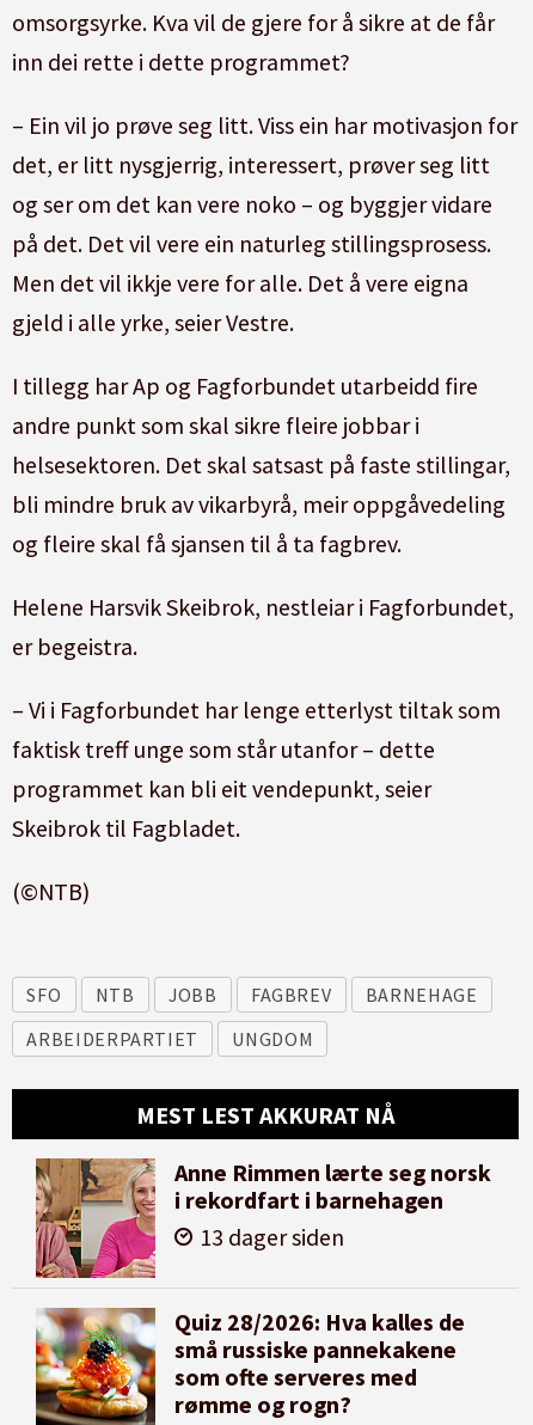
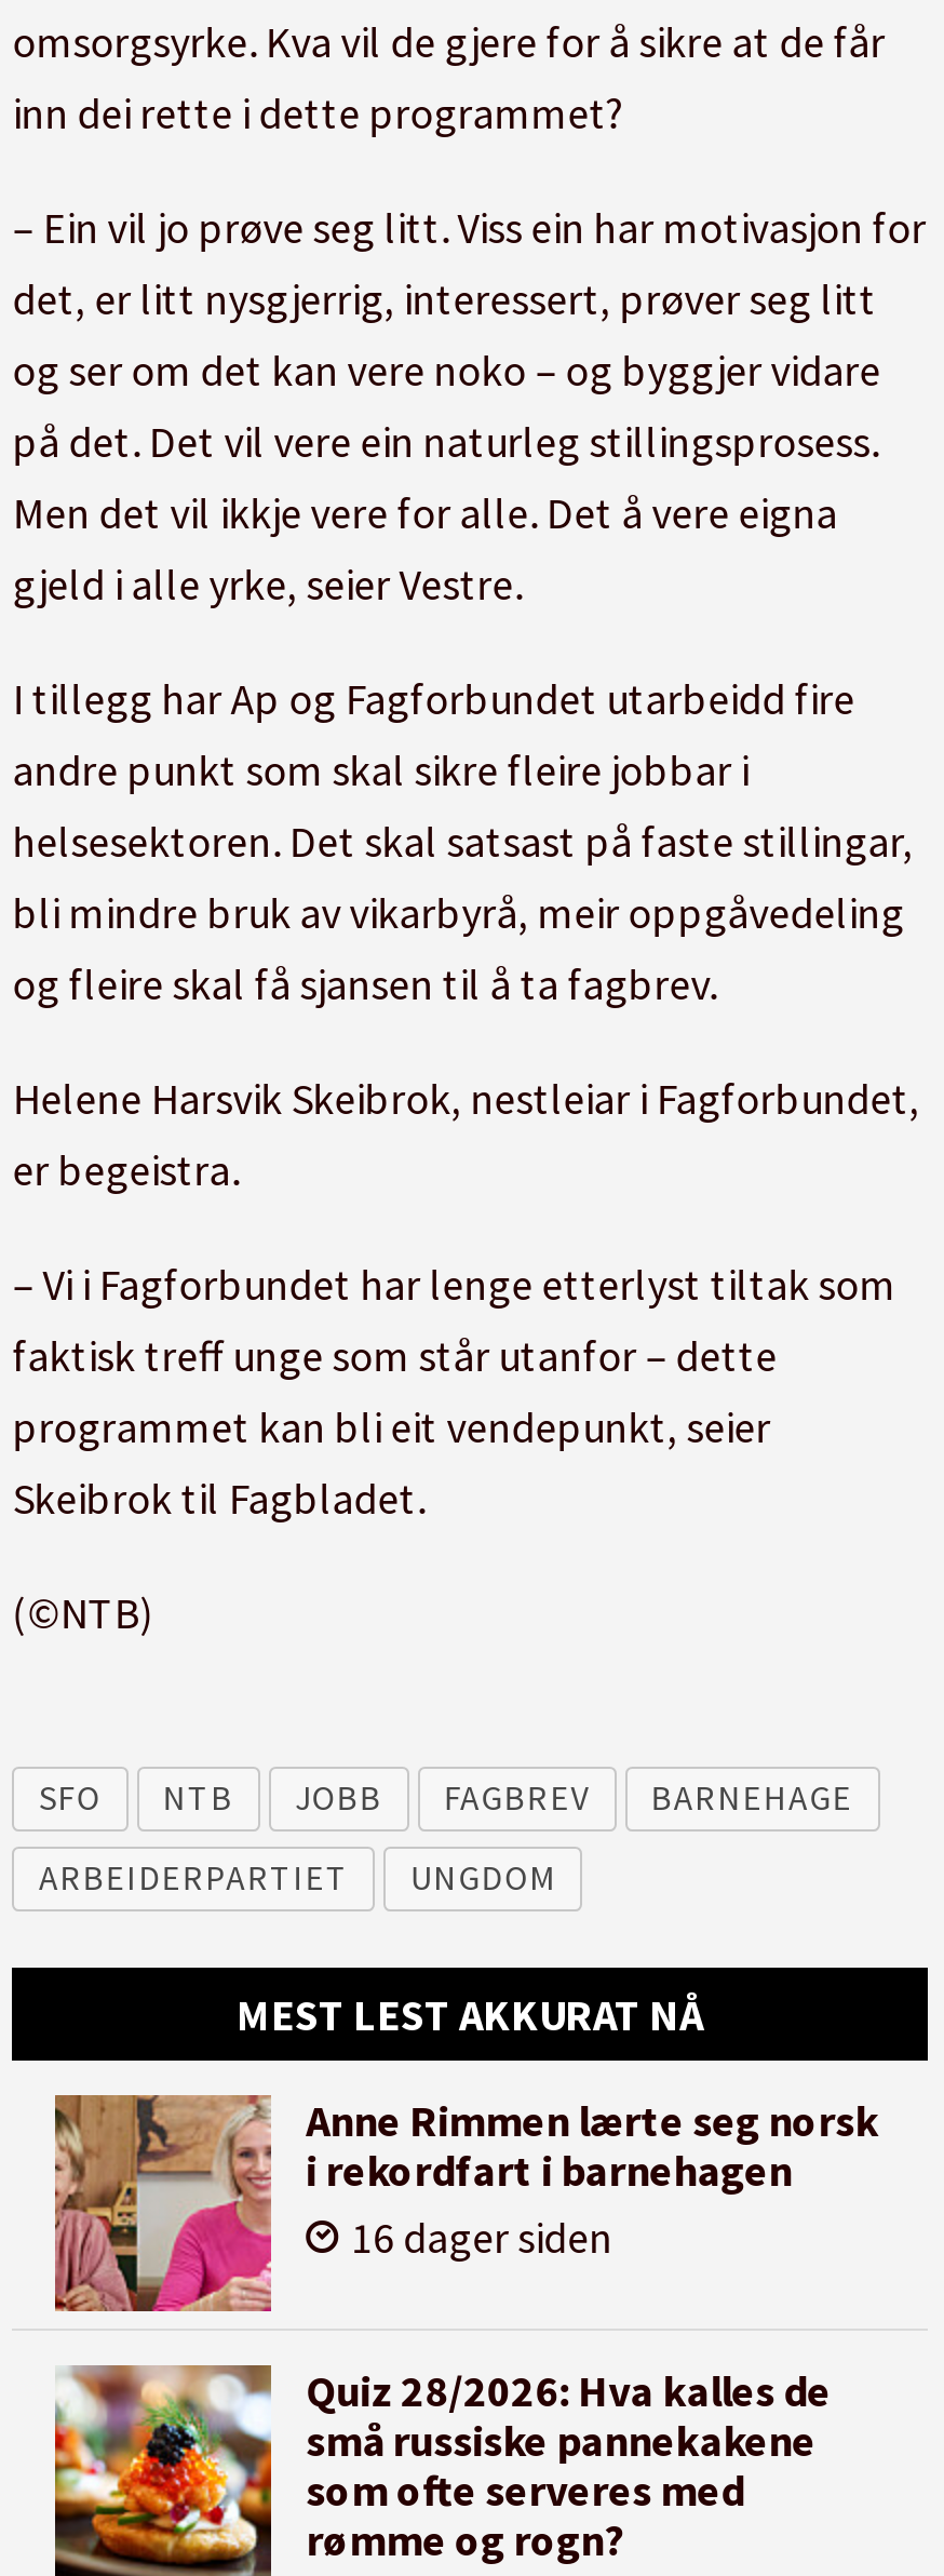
- 13 dager siden
+ 16 dager siden
